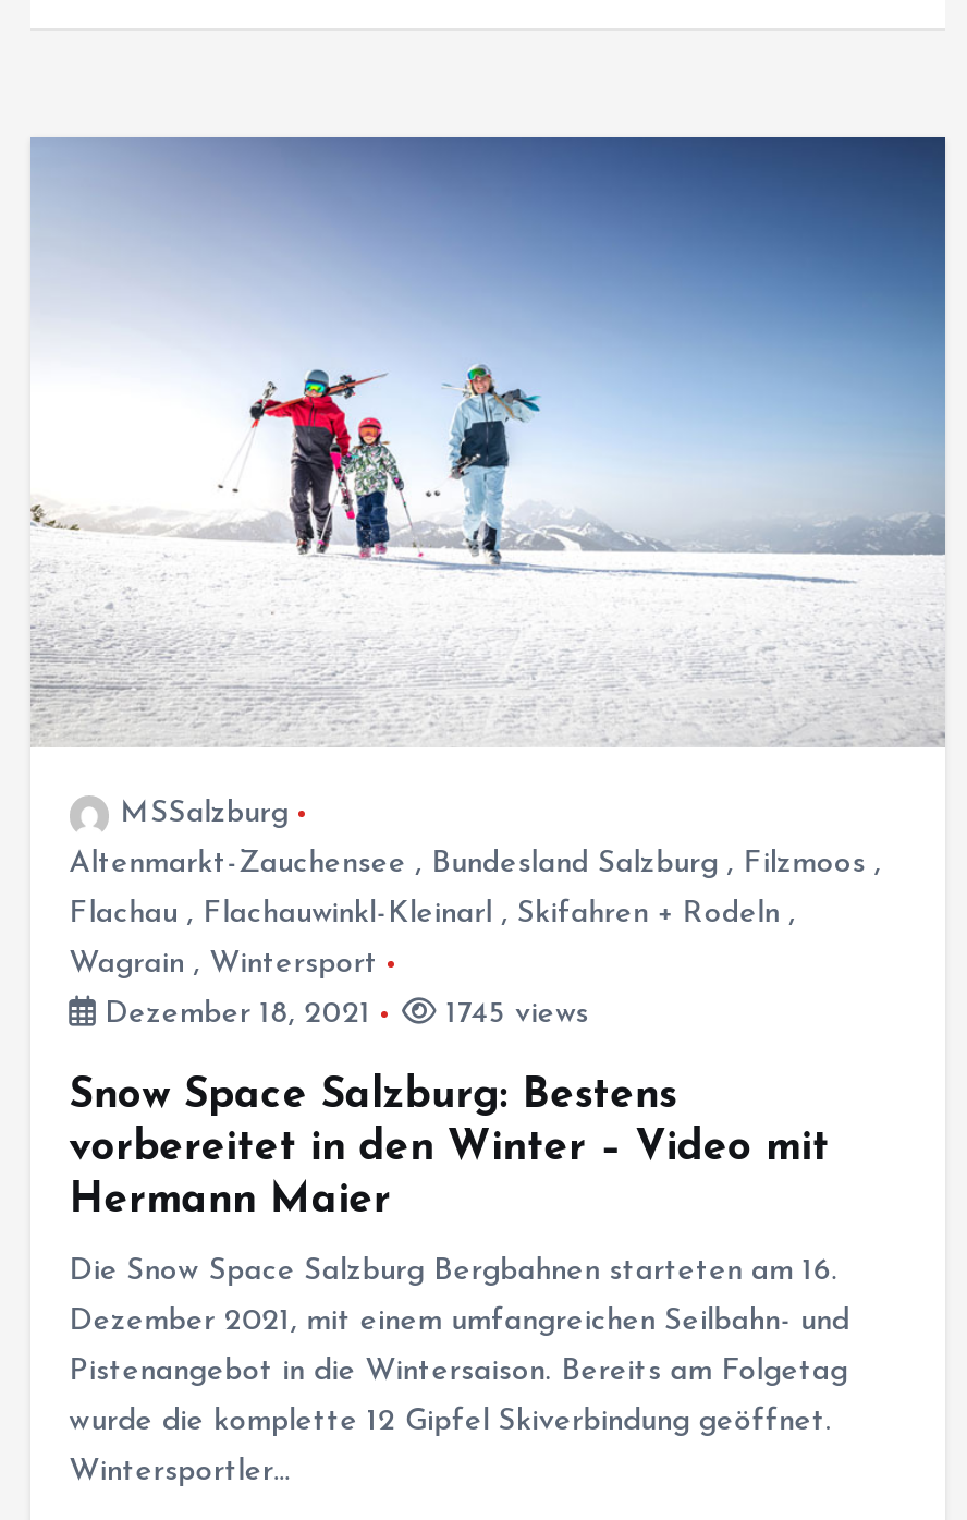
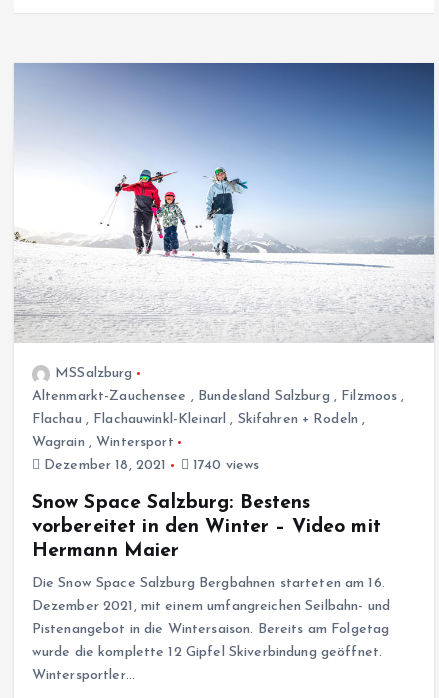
- 1745 views
+ 1740 views
